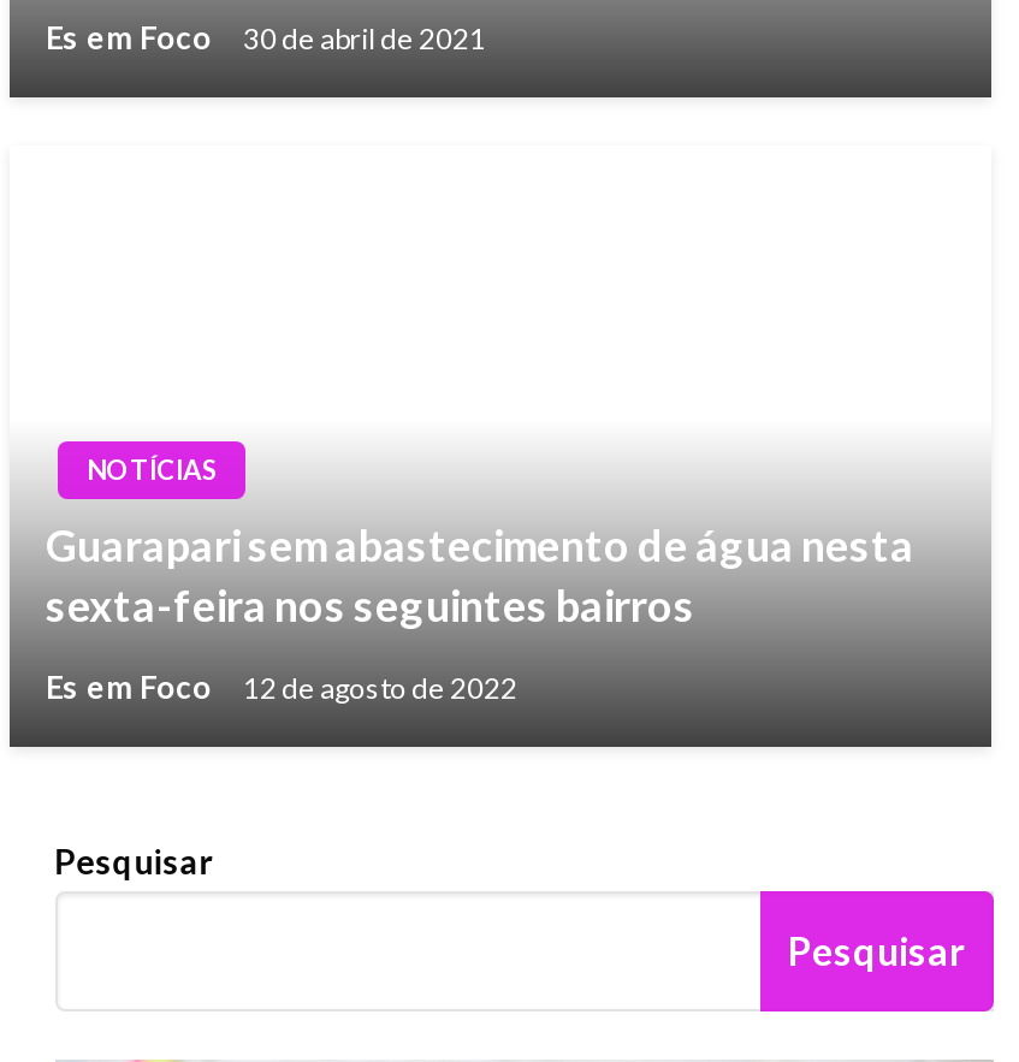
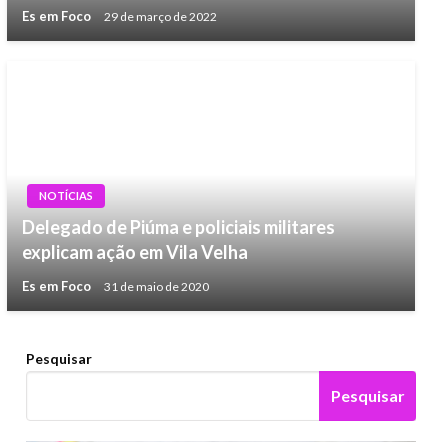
- Es em Foco 30 de abril de 2021
+ Es em Foco 29 de março de 2022

- Guarapari sem abastecimento de água nesta
- sexta-feira nos seguintes bairros
+ Delegado de Piúma e policiais militares
+ explicam ação em Vila Velha

- Es em Foco 12 de agosto de 2022
+ Es em Foco 31 de maio de 2020
